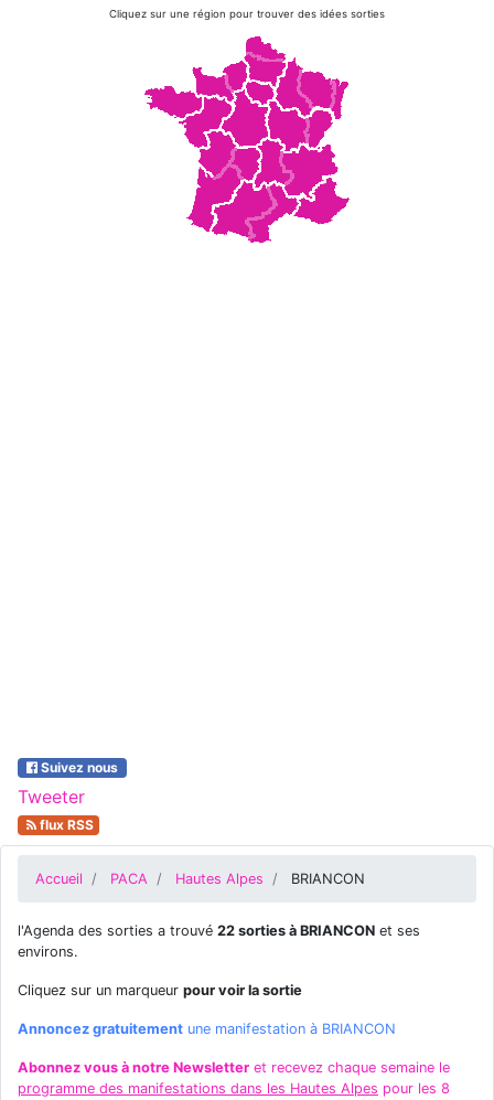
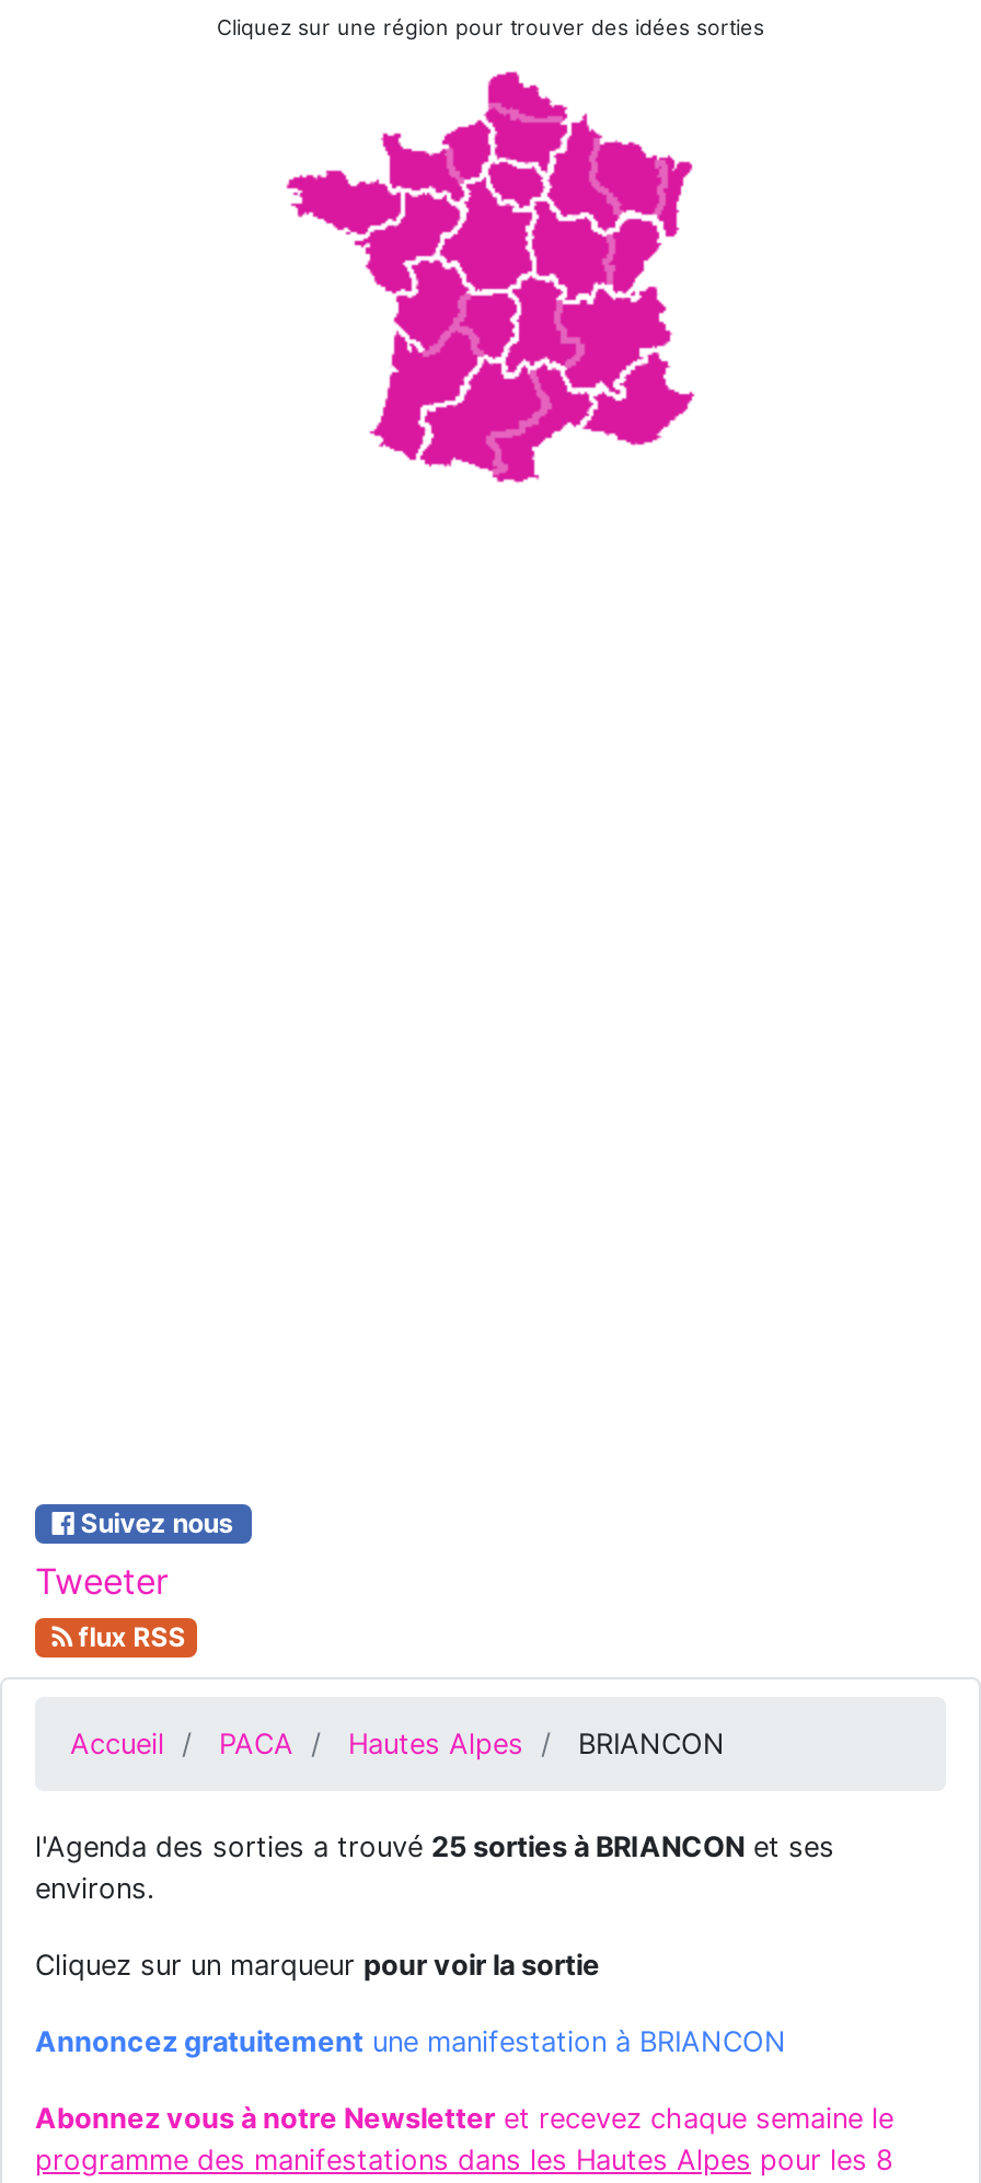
- l'Agenda des sorties a trouvé 22 sorties à BRIANCON et ses
+ l'Agenda des sorties a trouvé 25 sorties à BRIANCON et ses
